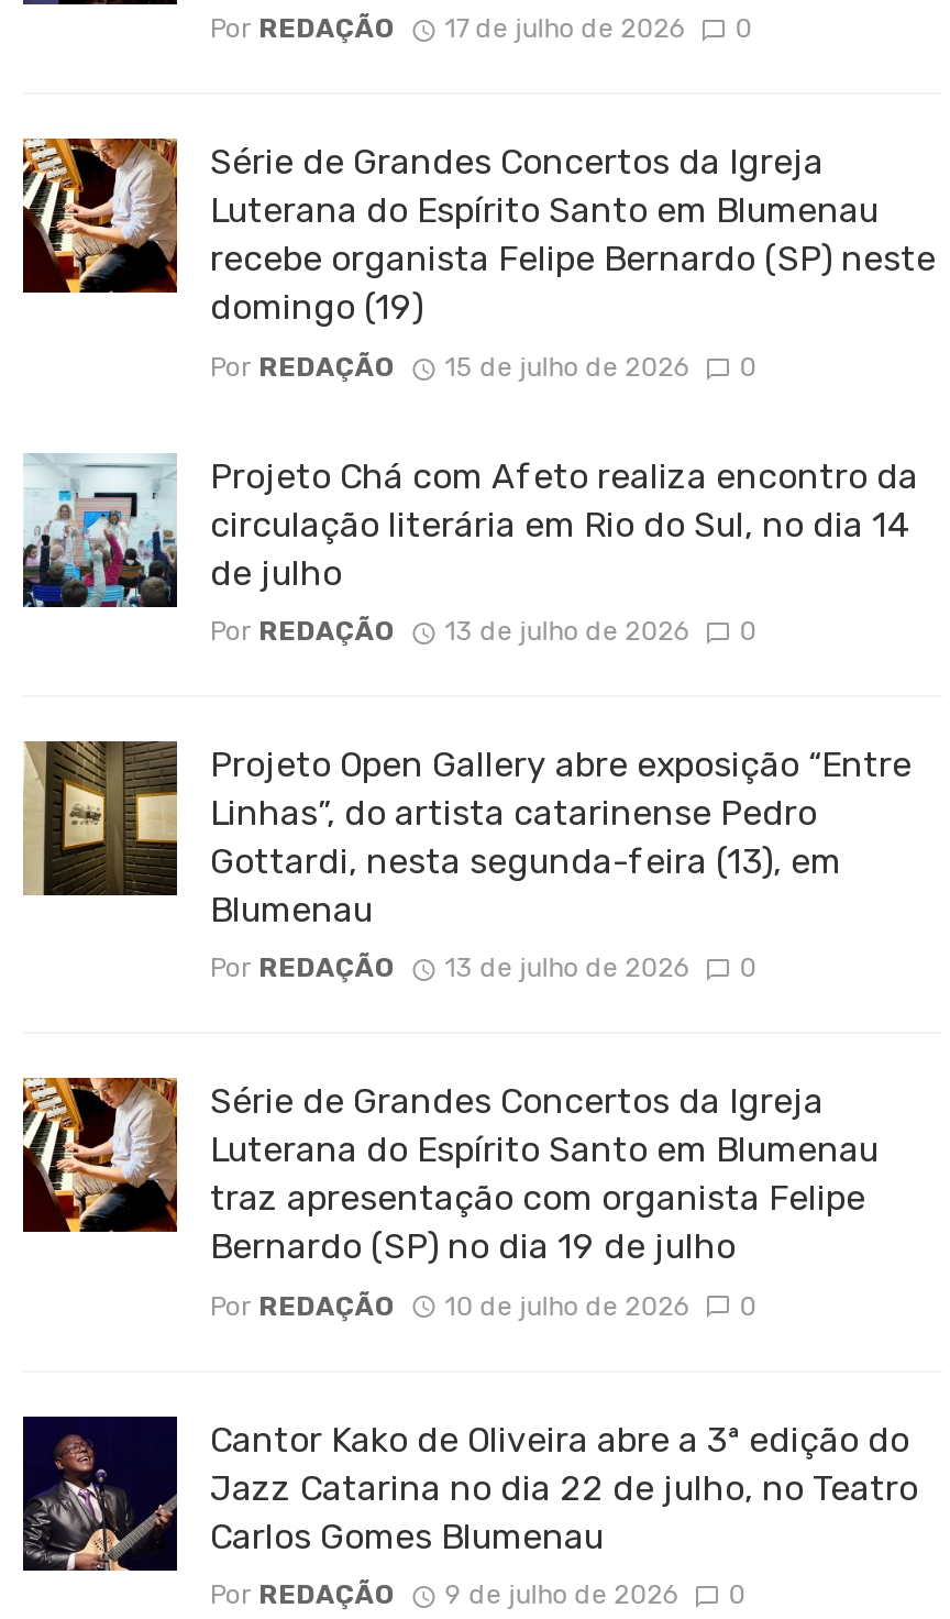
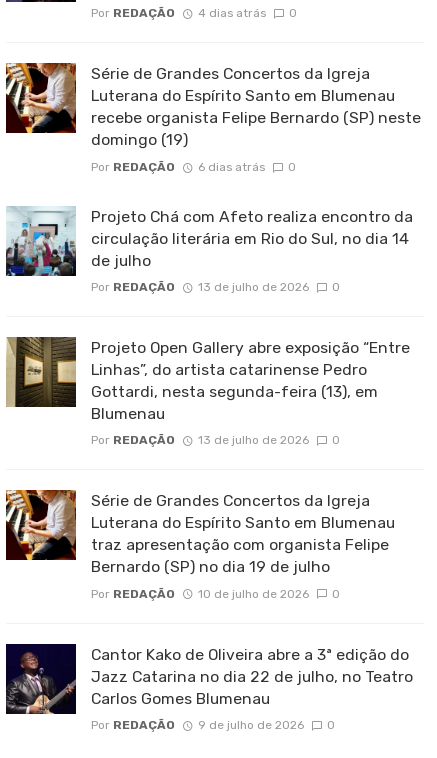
- Por REDAÇÃO 17 de julho de 2026 0
+ Por REDAÇÃO 4 dias atrás 0

- Por REDAÇÃO 15 de julho de 2026 0
+ Por REDAÇÃO 6 dias atrás 0
